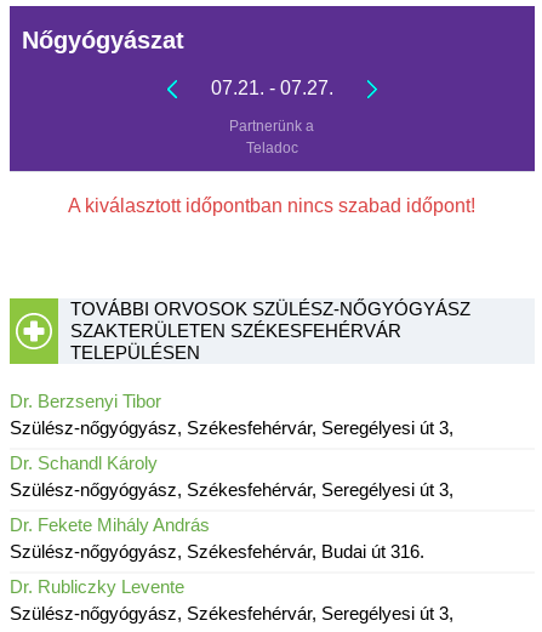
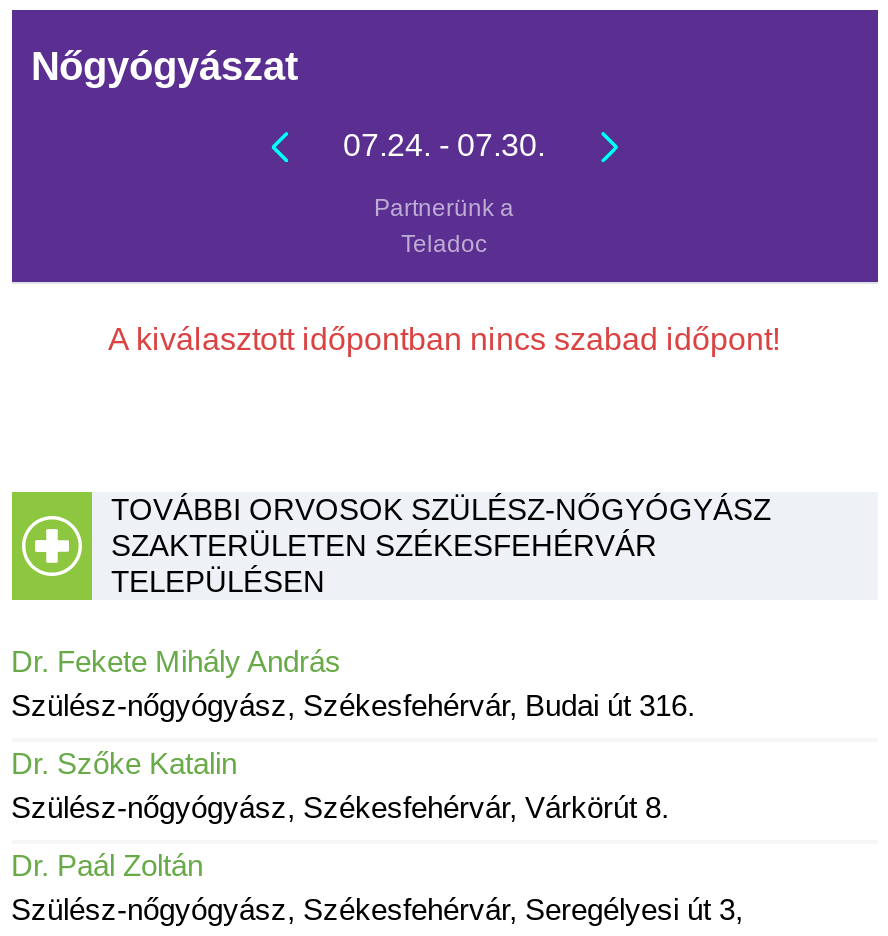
- 07.21. - 07.27.
+ 07.24. - 07.30.

- Dr. Berzsenyi Tibor
- Szülész-nőgyógyász, Székesfehérvár, Seregélyesi út 3,
- Dr. Schandl Károly
- Szülész-nőgyógyász, Székesfehérvár, Seregélyesi út 3,

moved up: Dr. Fekete Mihály András | Szülész-nőgyógyász, Székesfehérvár, Budai út 316.

- Dr. Rubliczky Levente
+ Dr. Szőke Katalin
+ Szülész-nőgyógyász, Székesfehérvár, Várkörút 8.
+ Dr. Paál Zoltán
